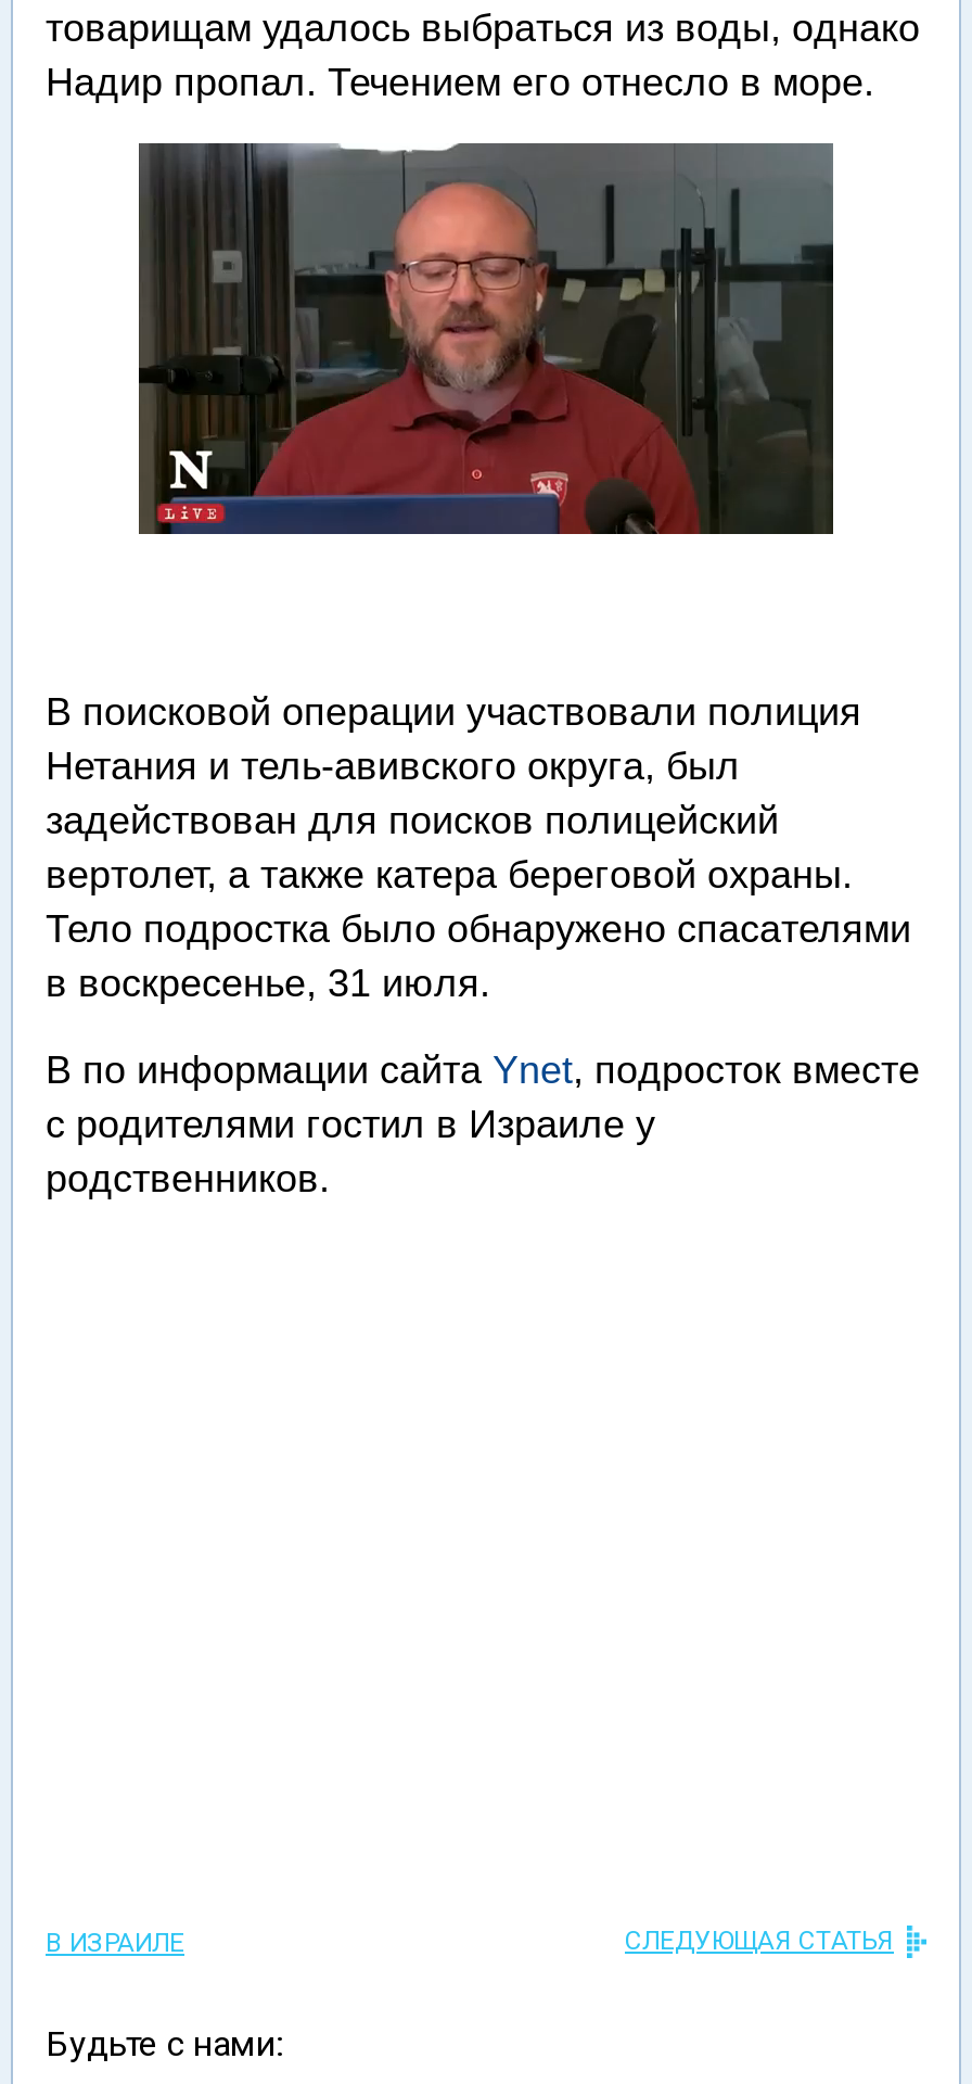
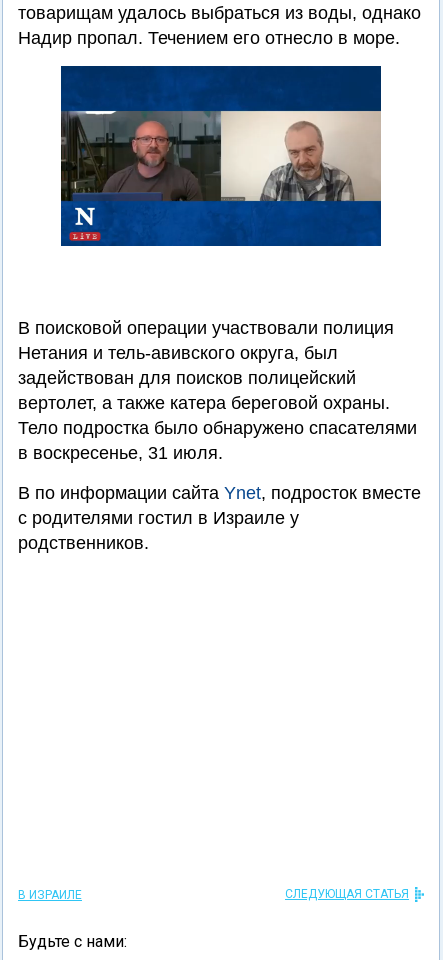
- [image]
+ [image]
